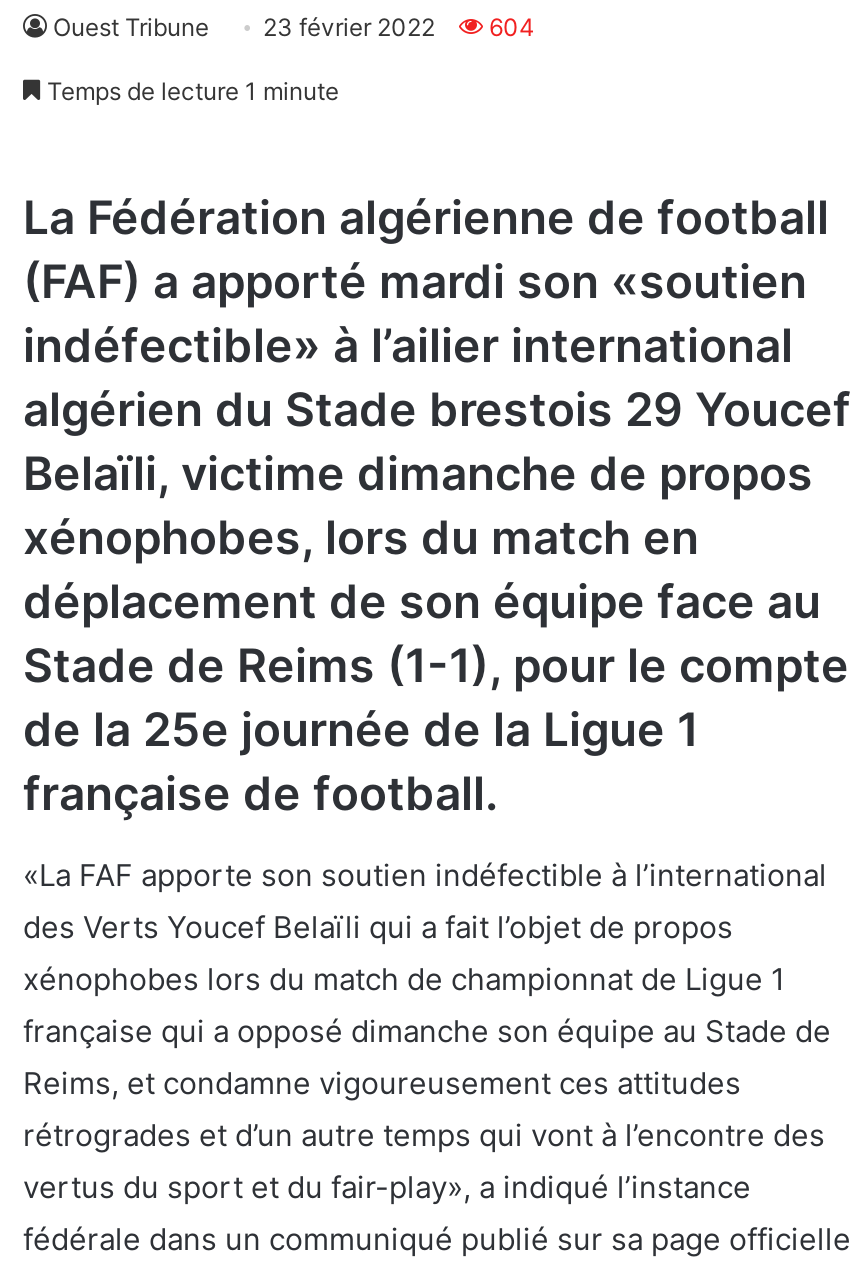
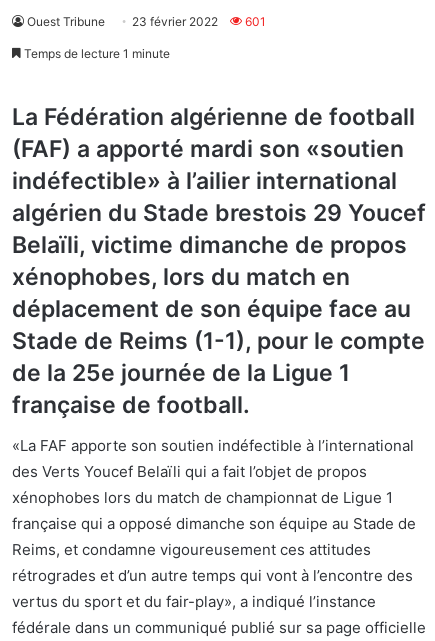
- Ouest Tribune 23 février 2022 604
+ Ouest Tribune 23 février 2022 601
